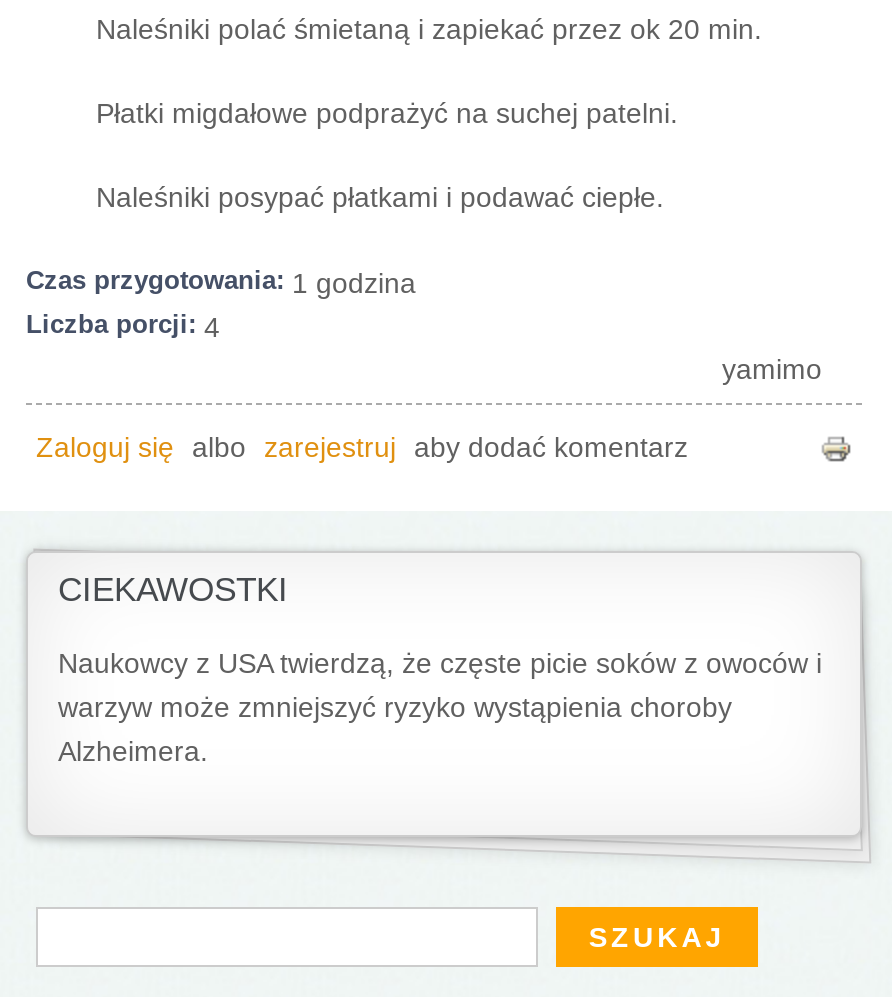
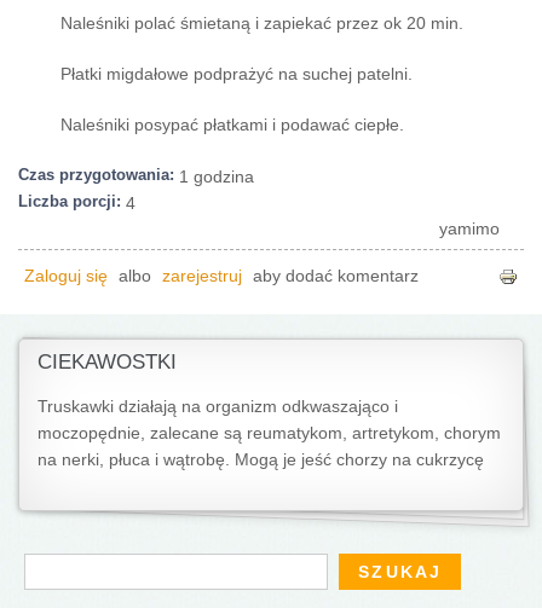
- Naukowcy z USA twierdzą, że częste picie soków z owoców i
+ Truskawki działają na organizm odkwaszająco i

- warzyw może zmniejszyć ryzyko wystąpienia choroby
+ moczopędnie, zalecane są reumatykom, artretykom, chorym

- Alzheimera.
+ na nerki, płuca i wątrobę. Mogą je jeść chorzy na cukrzycę
